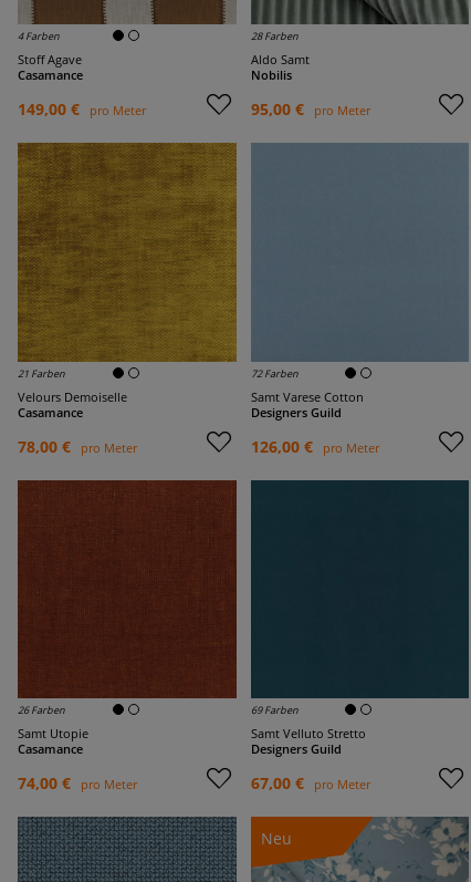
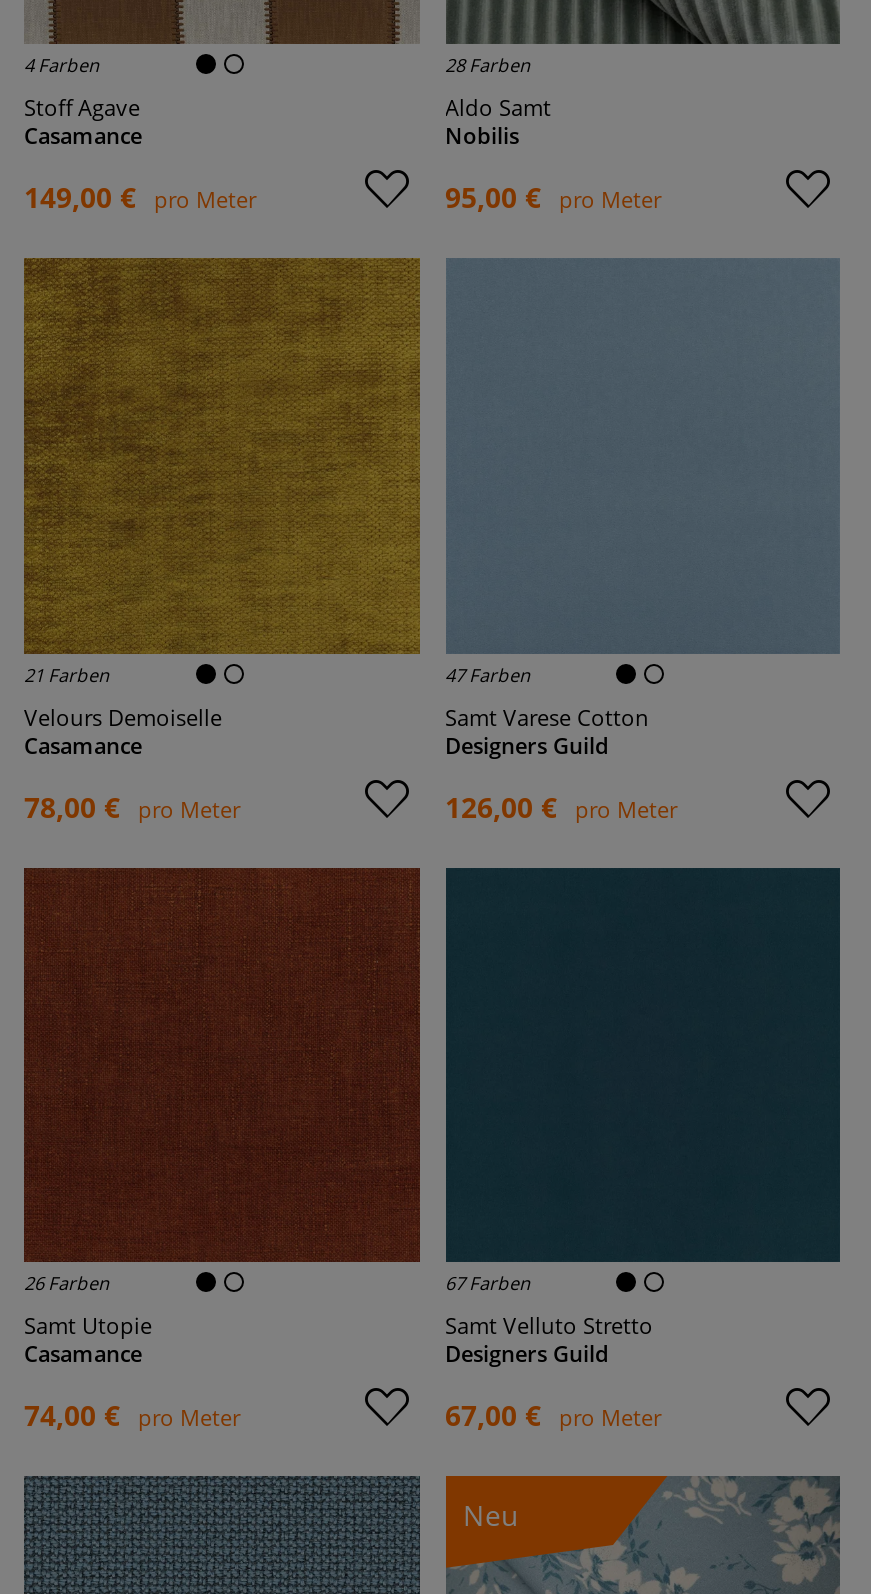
- 72 Farben
+ 47 Farben

- 69 Farben
+ 67 Farben
